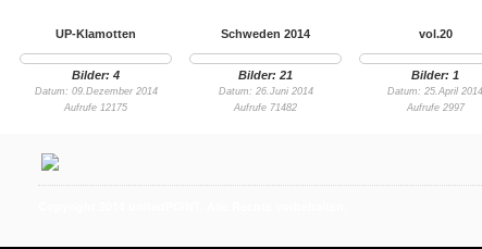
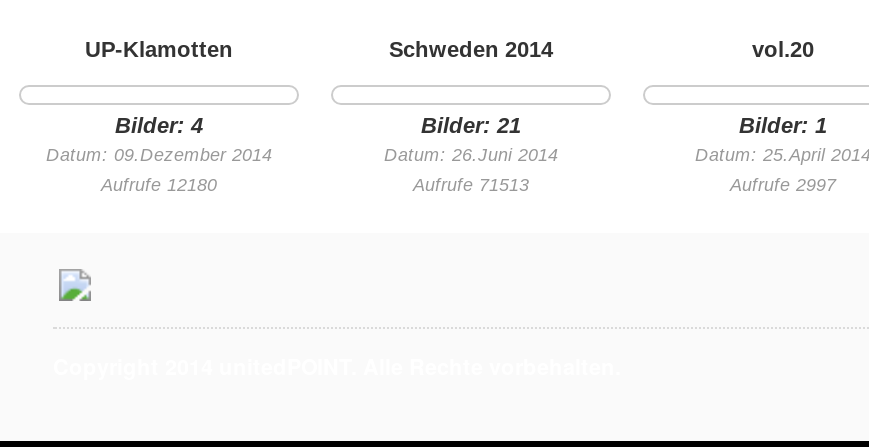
- Aufrufe 12175
+ Aufrufe 12180

- Aufrufe 71482
+ Aufrufe 71513
